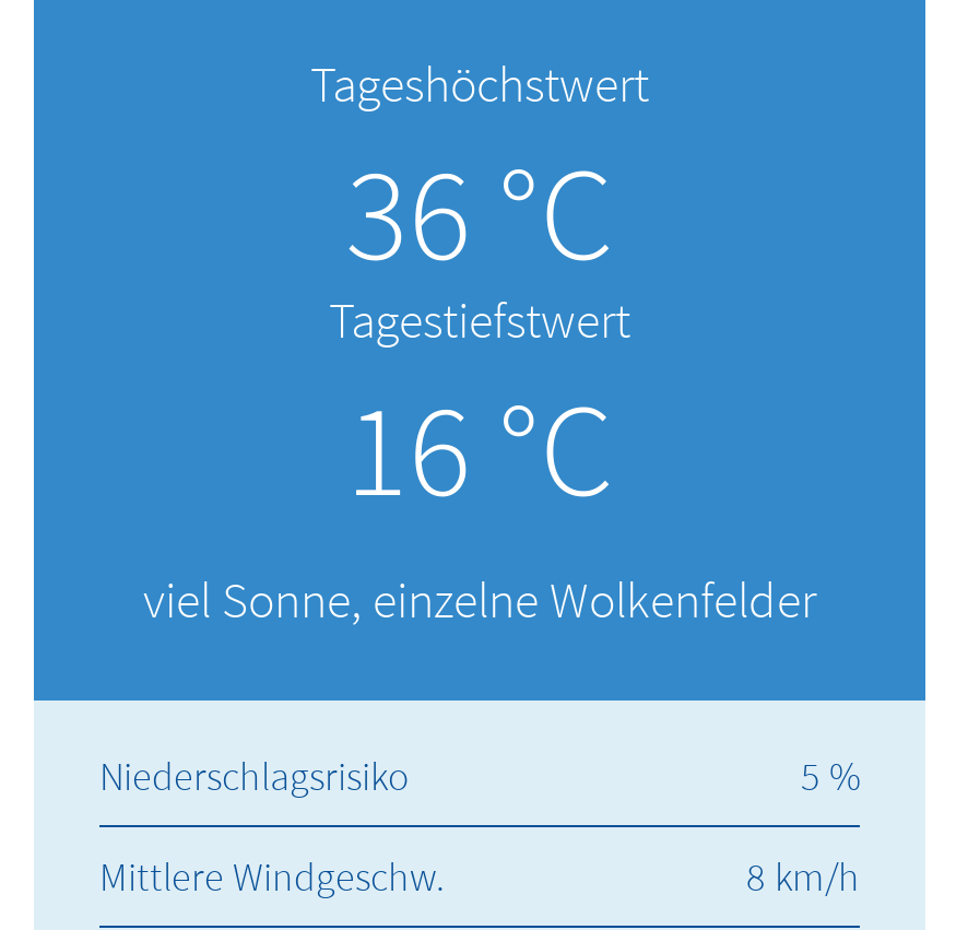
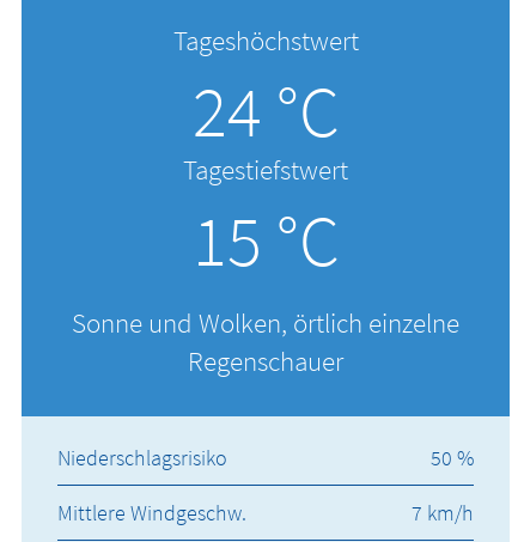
- 36 °C
+ 24 °C

- 16 °C
- viel Sonne, einzelne Wolkenfelder
+ 15 °C
+ Sonne und Wolken, örtlich einzelne
+ Regenschauer

- 5 %
+ 50 %

- 8 km/h
+ 7 km/h
